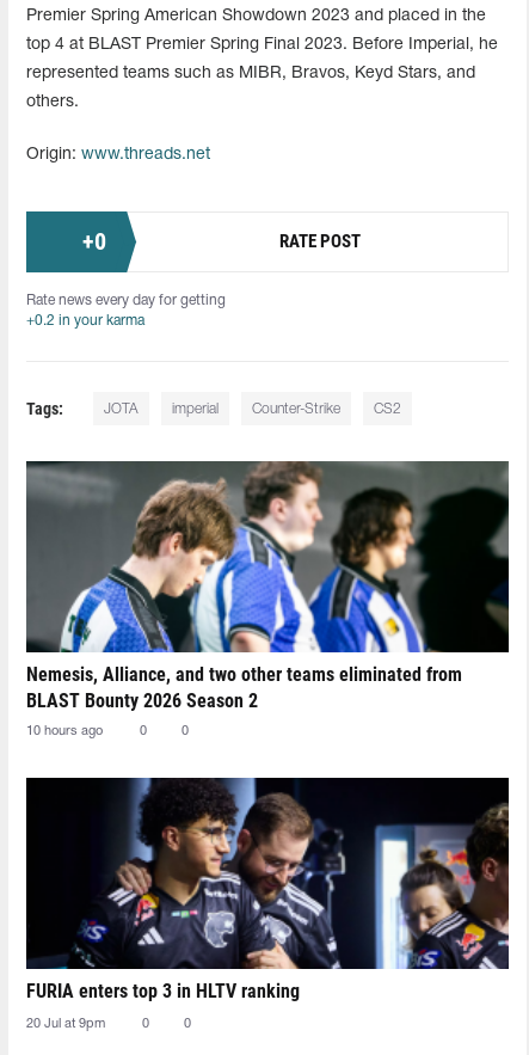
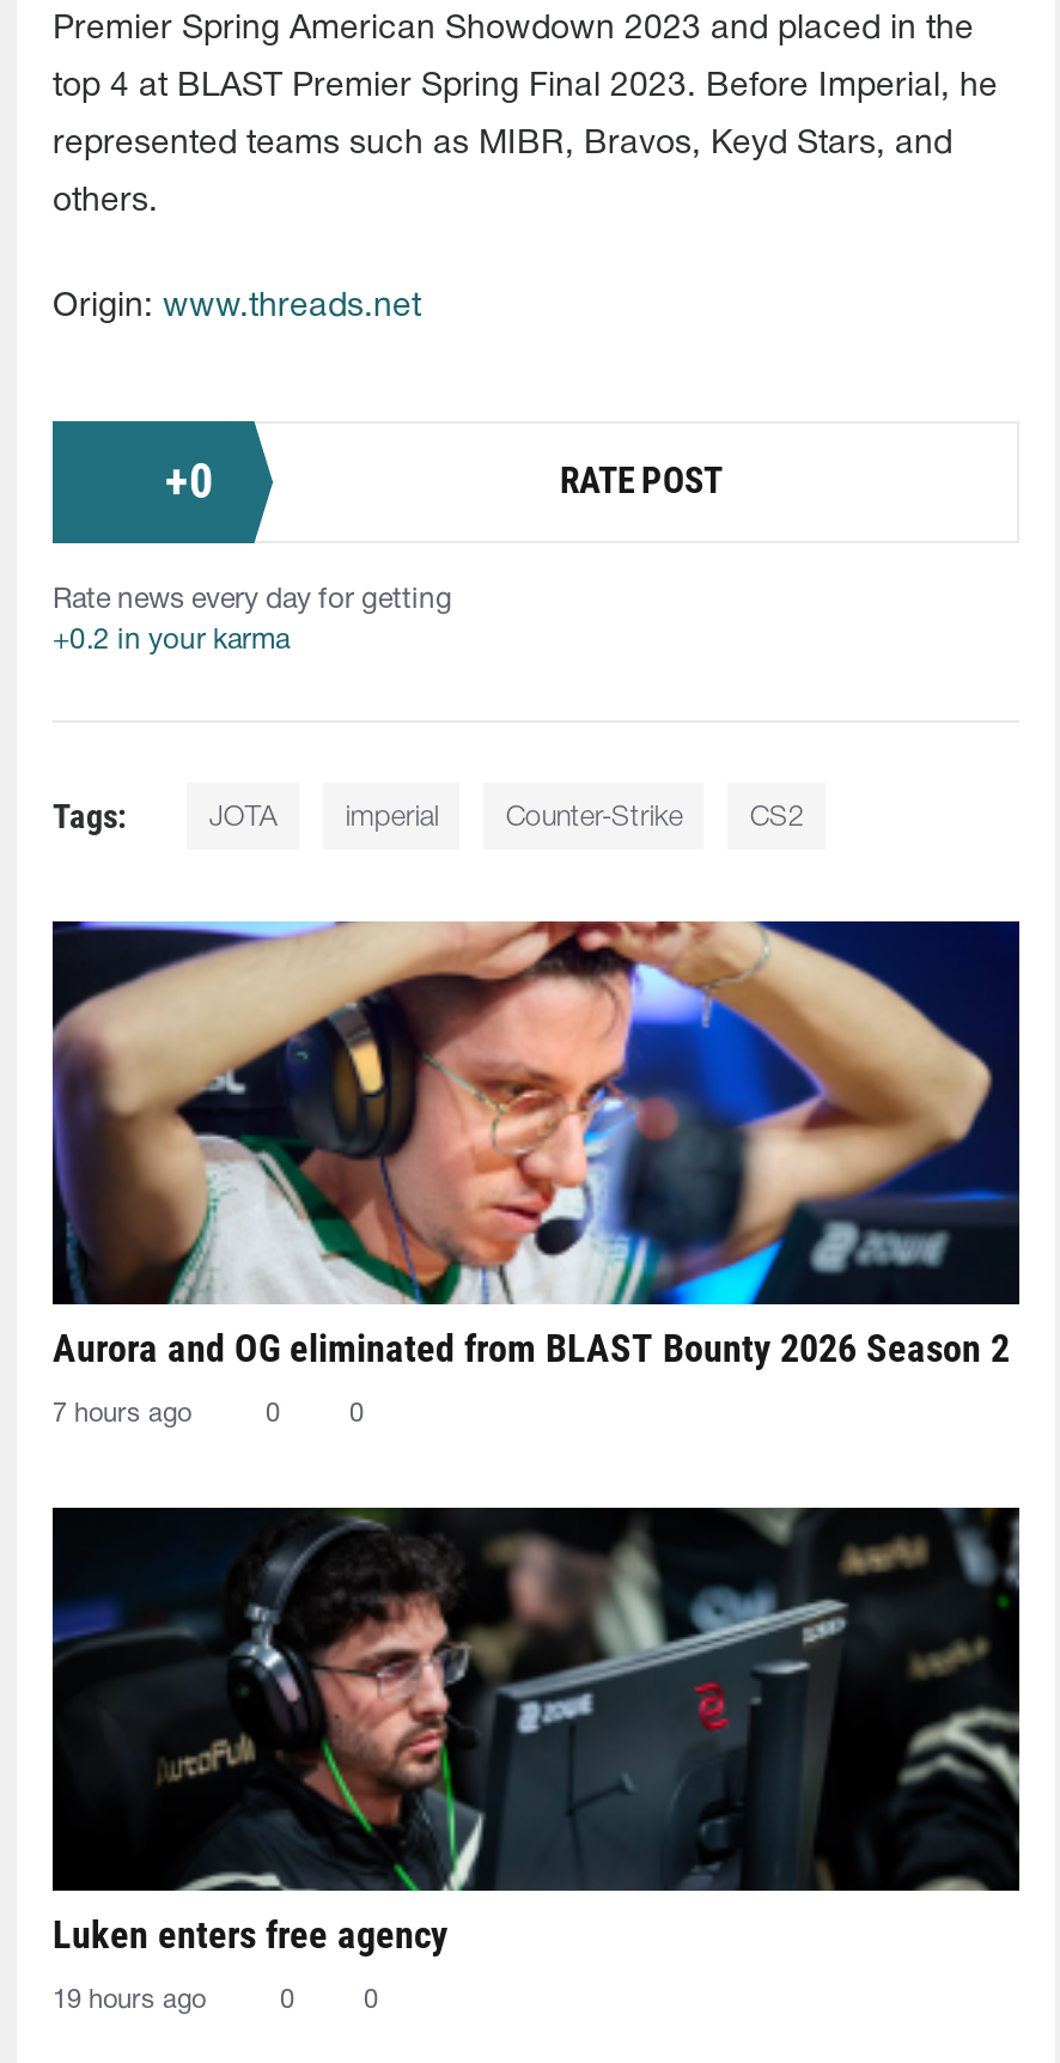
- [image]
- Nemesis, Alliance, and two other teams eliminated from
- BLAST Bounty 2026 Season 2
+ [image]
+ Aurora and OG eliminated from BLAST Bounty 2026 Season 2

- 10 hours ago
+ 7 hours ago

- [image]
- FURIA enters top 3 in HLTV ranking
+ [image]
+ Luken enters free agency

- 20 Jul at 9pm
+ 19 hours ago
